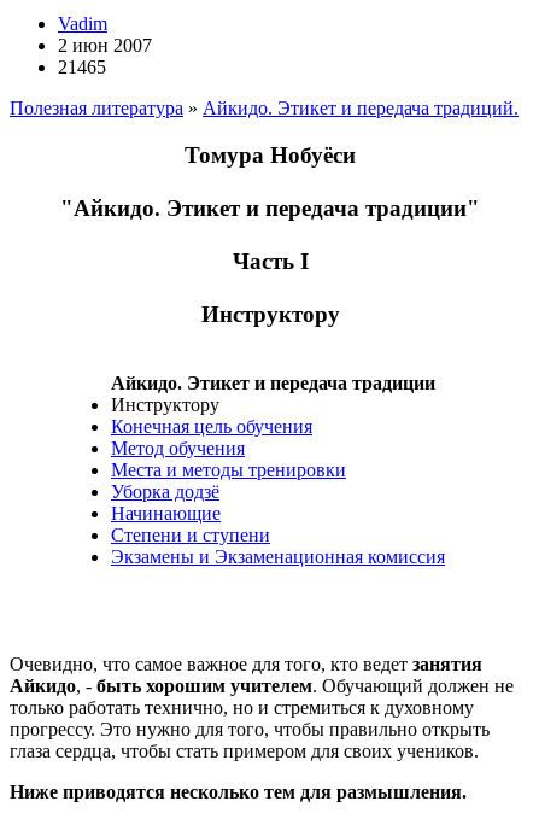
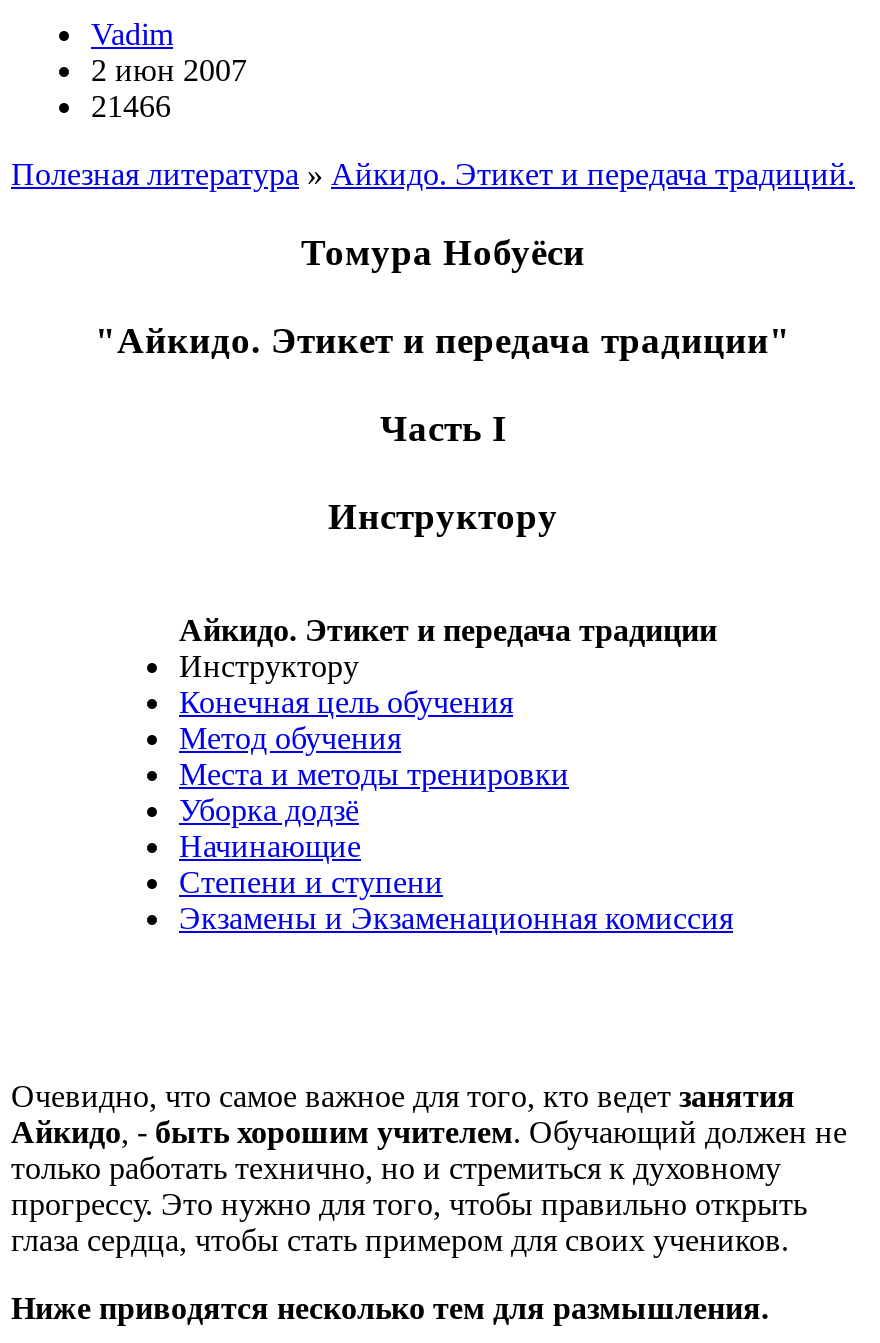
- 21465
+ 21466
